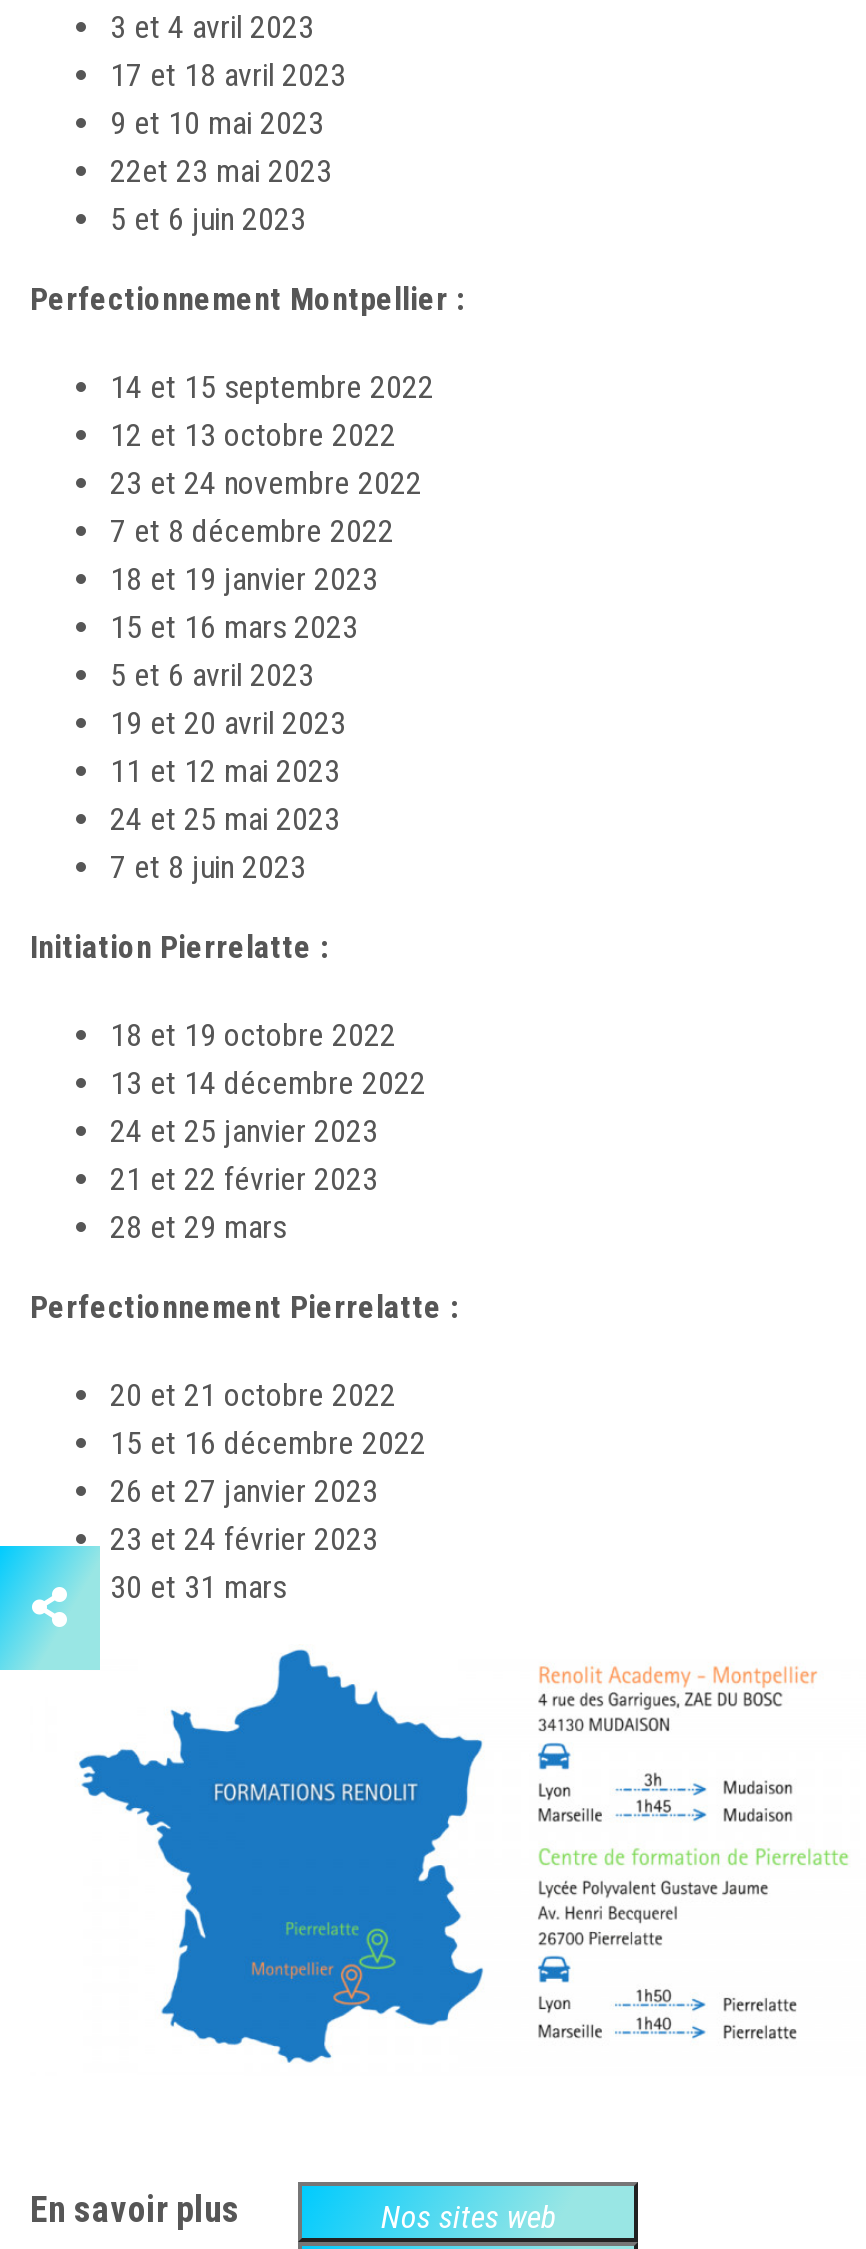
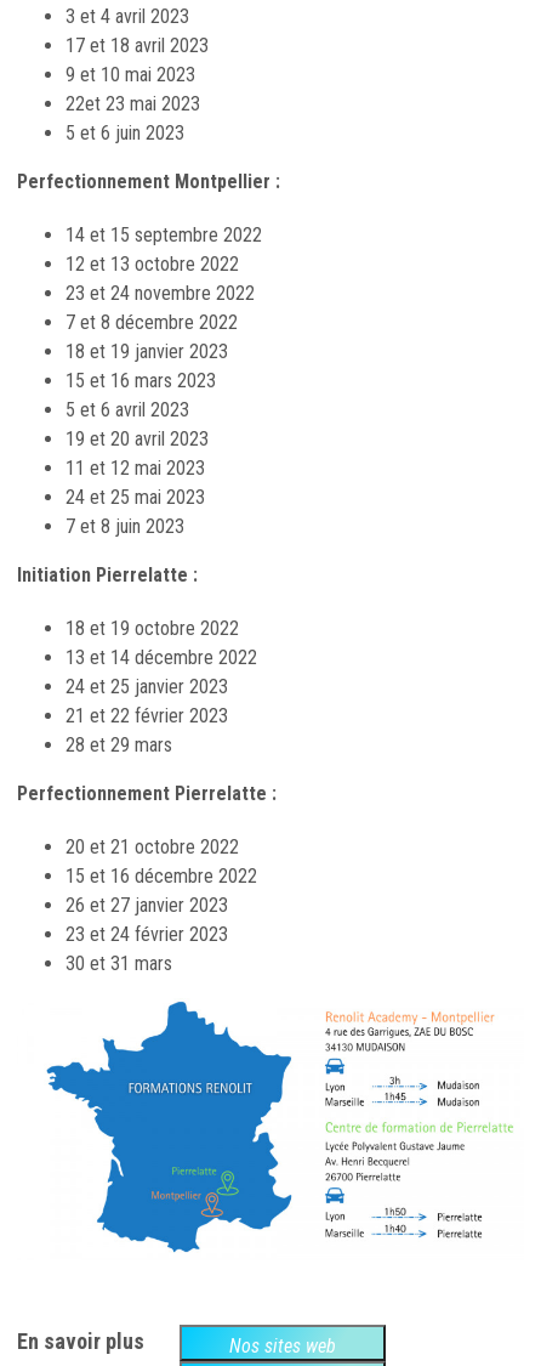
- [image]
